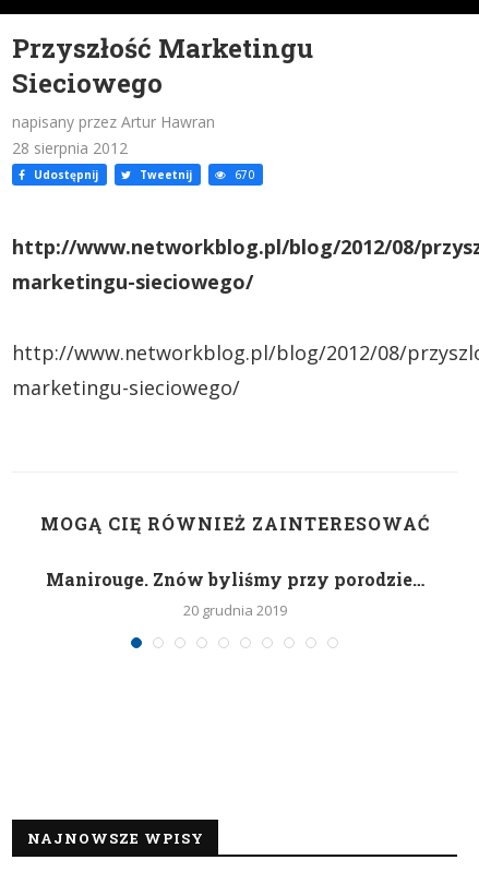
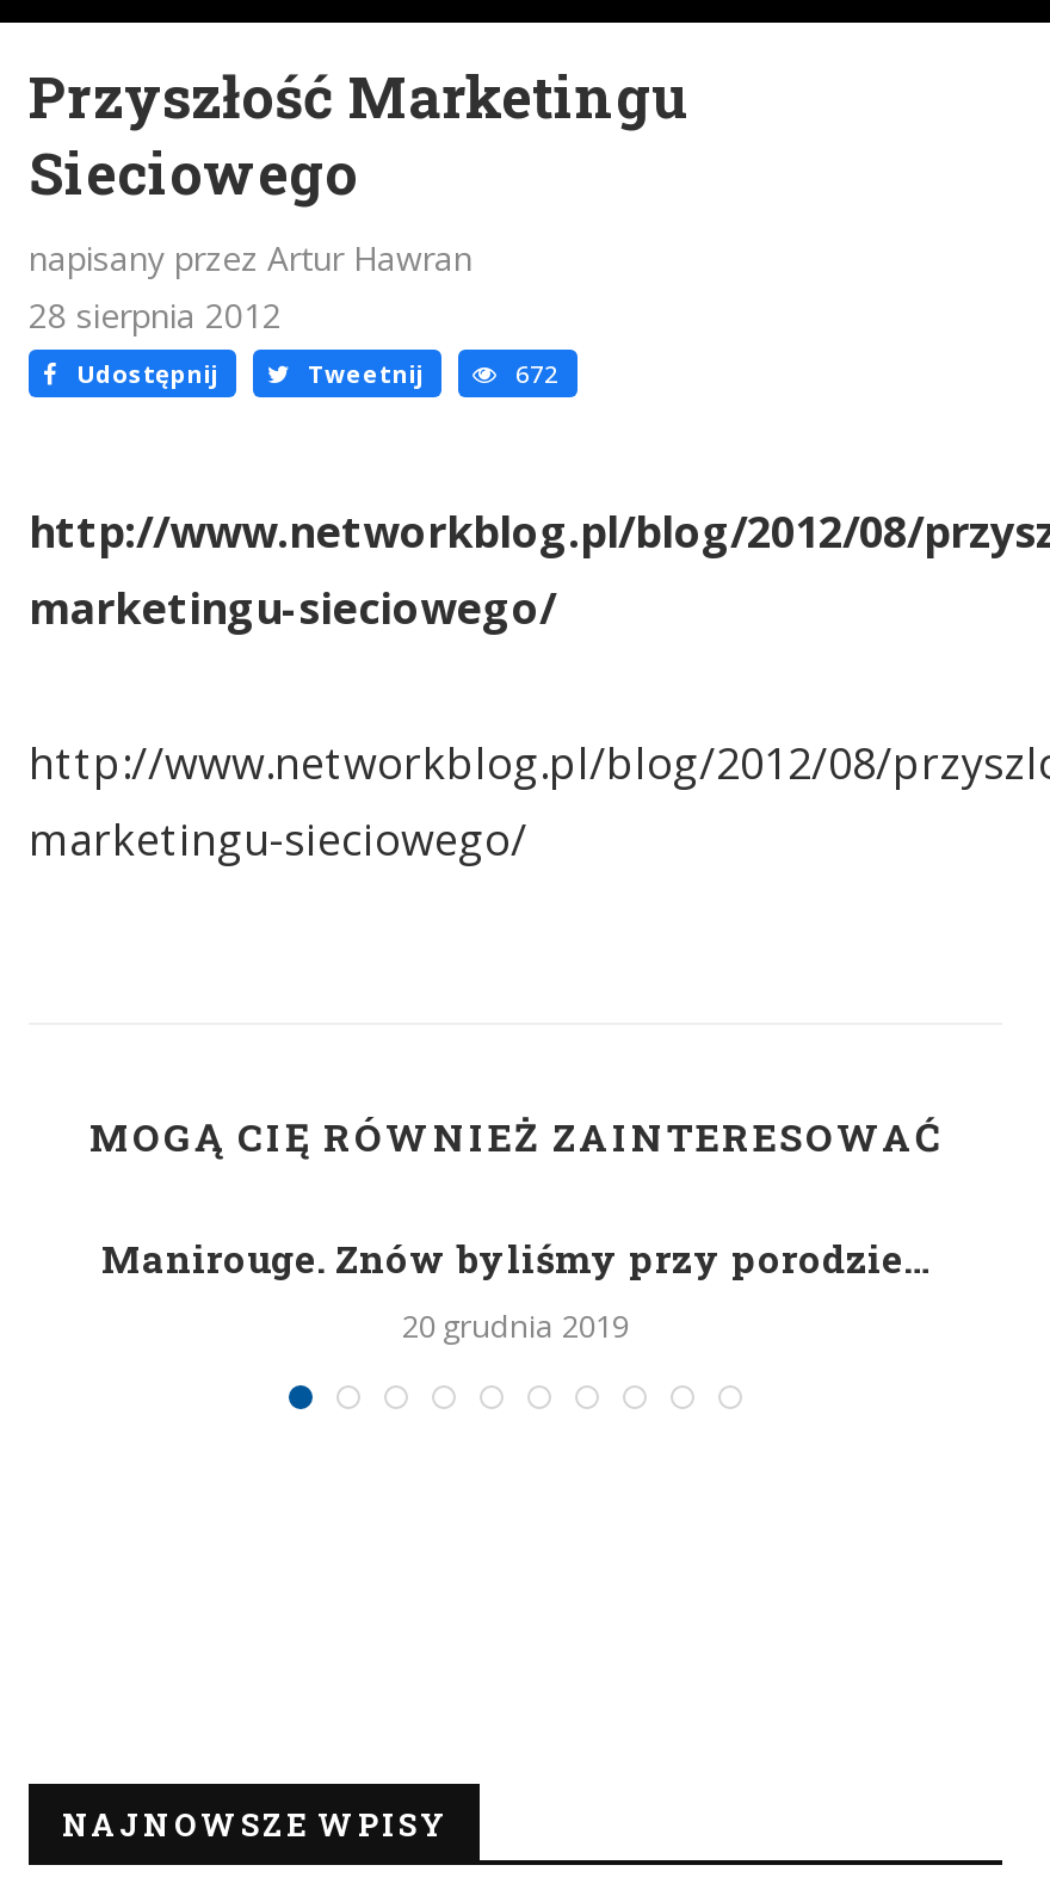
- 670
+ 672
